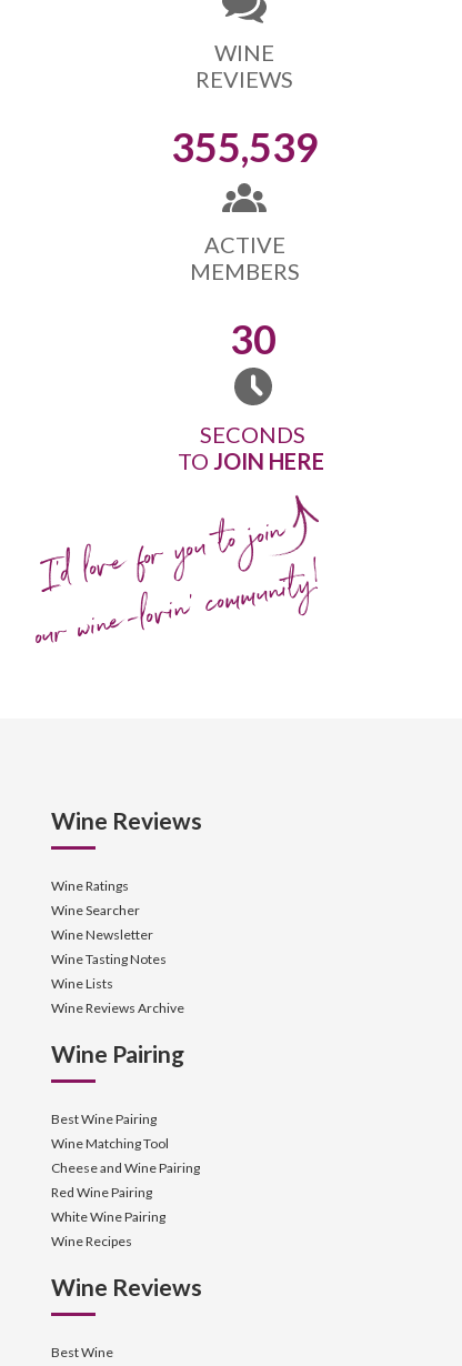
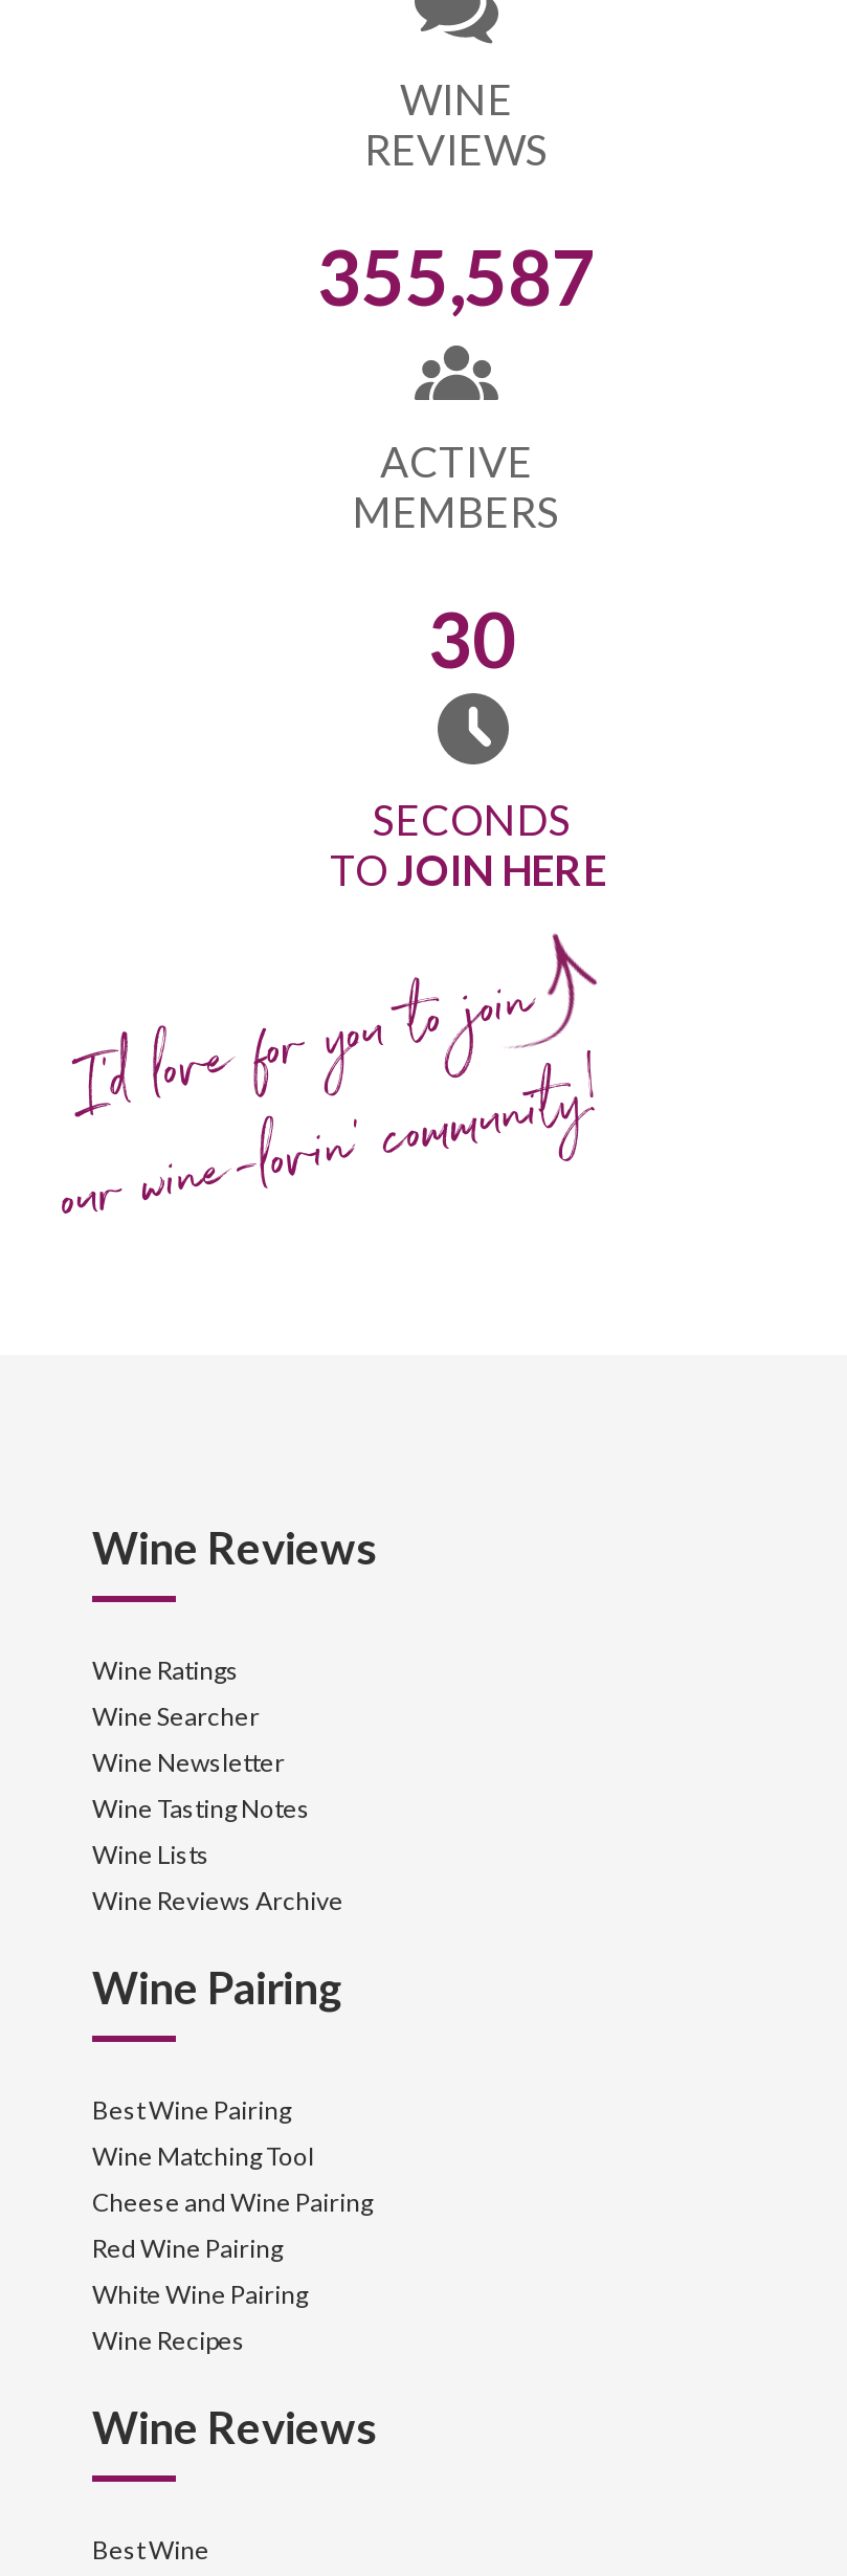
- 355,539
+ 355,587
